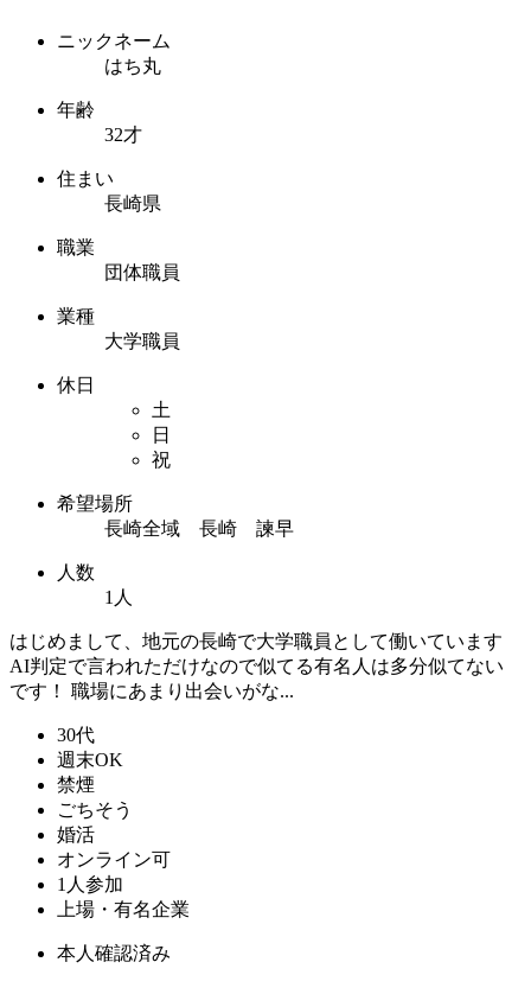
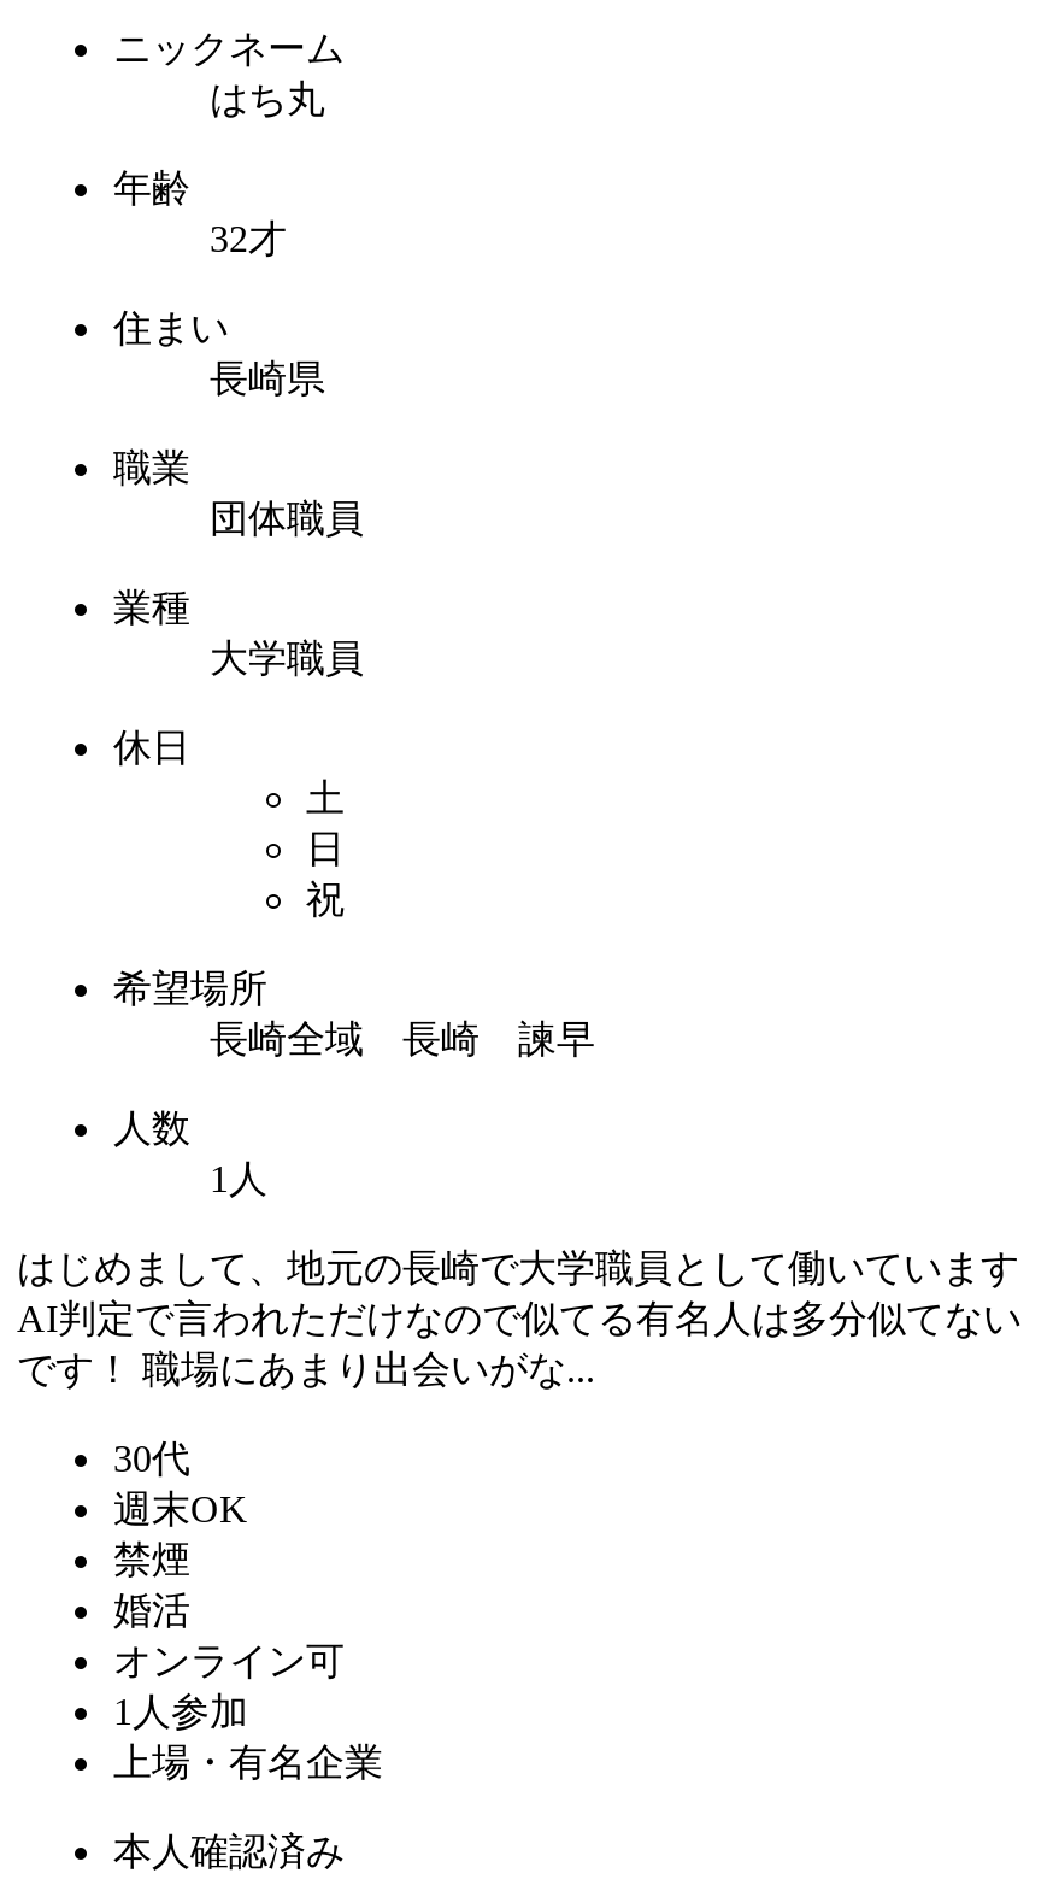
- ごちそう
